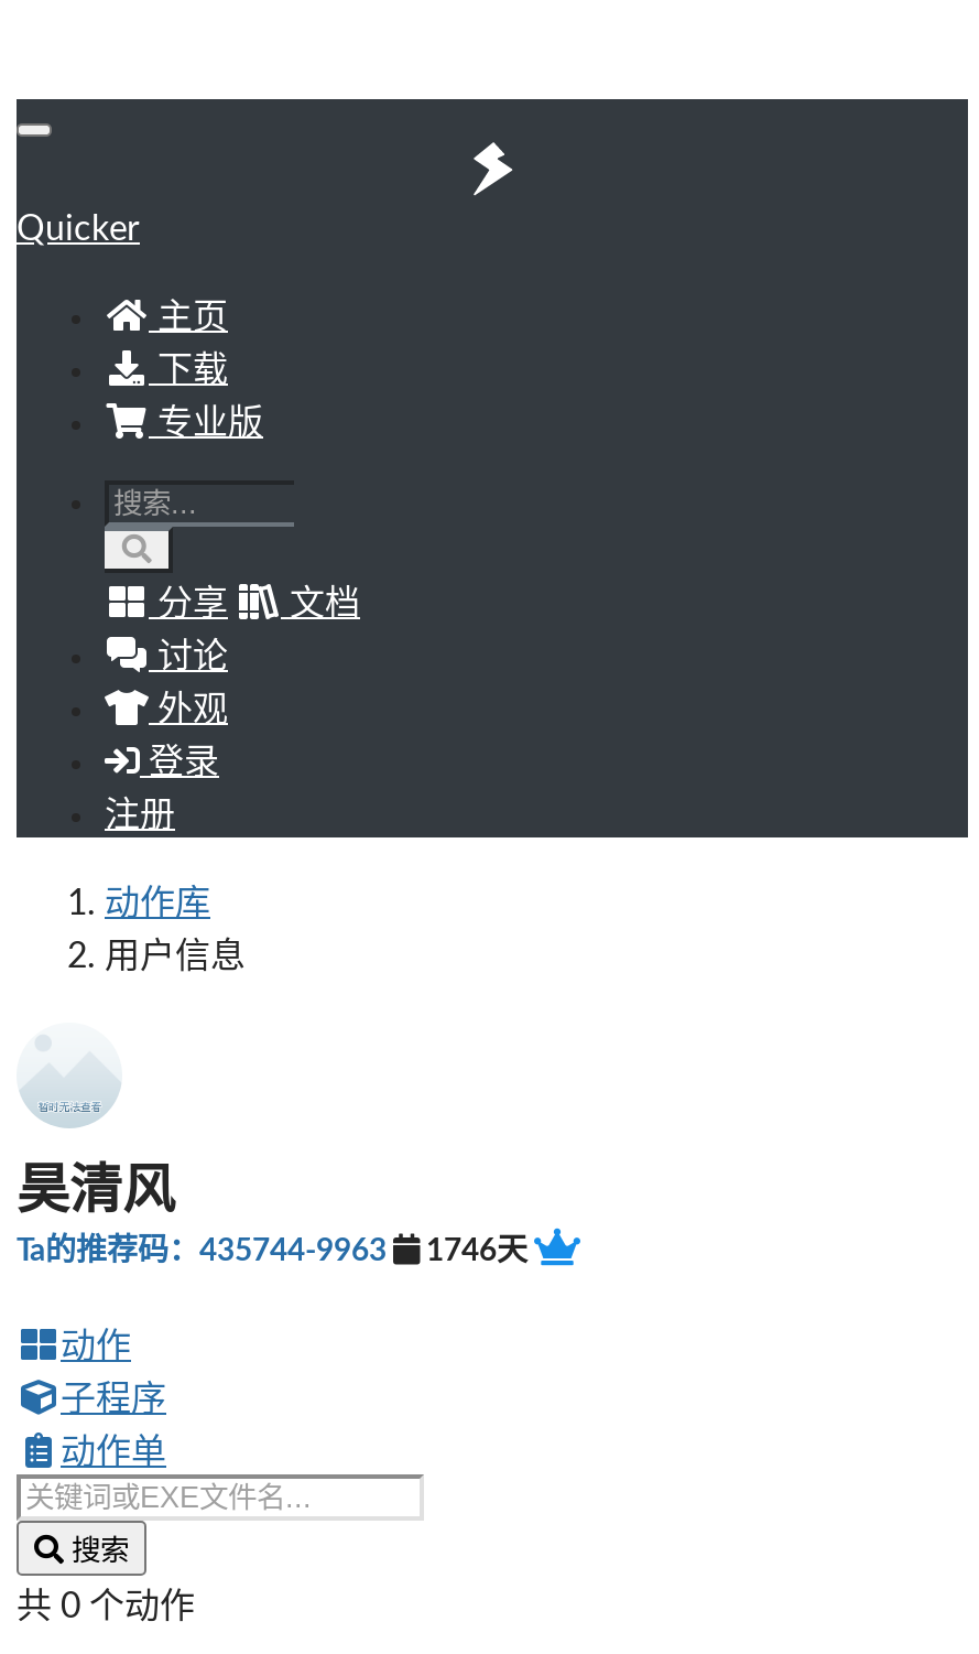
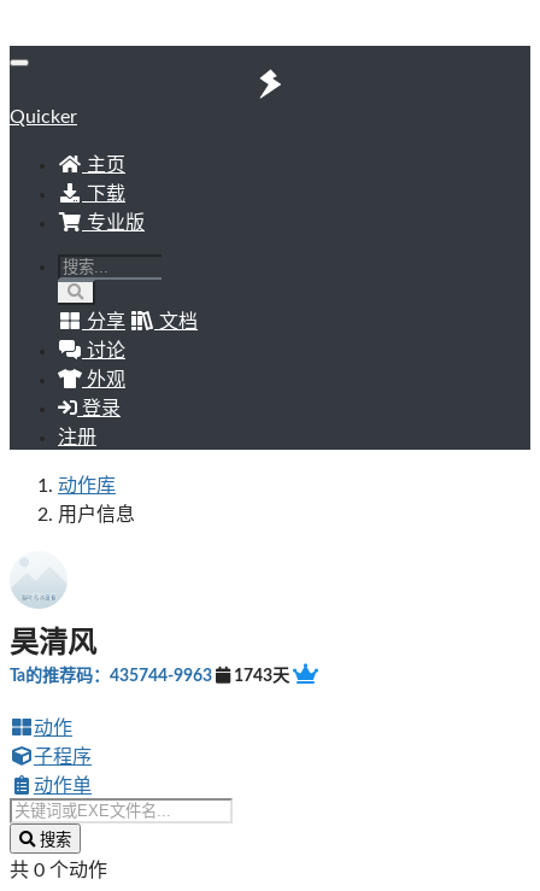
- Ta的推荐码：435744-9963 1746天
+ Ta的推荐码：435744-9963 1743天
